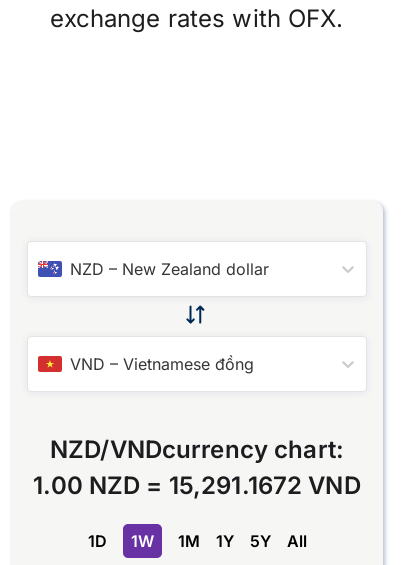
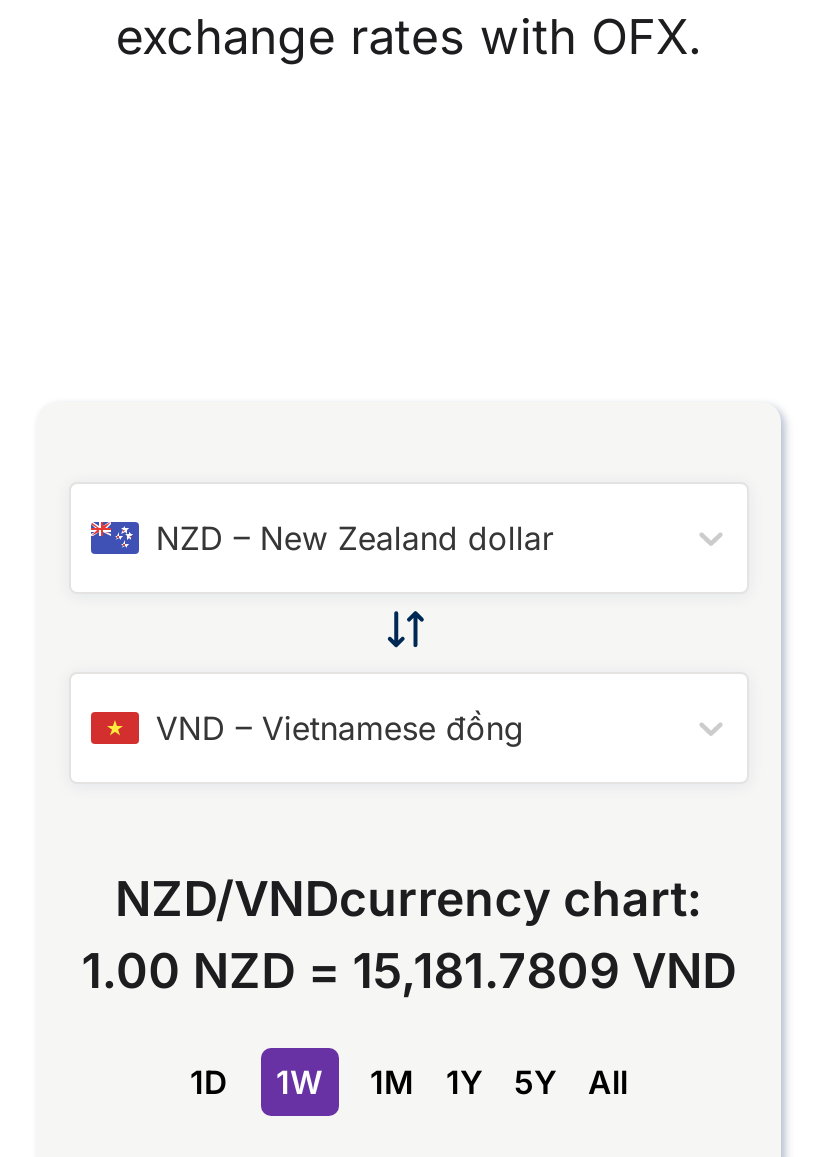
- 1.00 NZD = 15,291.1672 VND
+ 1.00 NZD = 15,181.7809 VND
